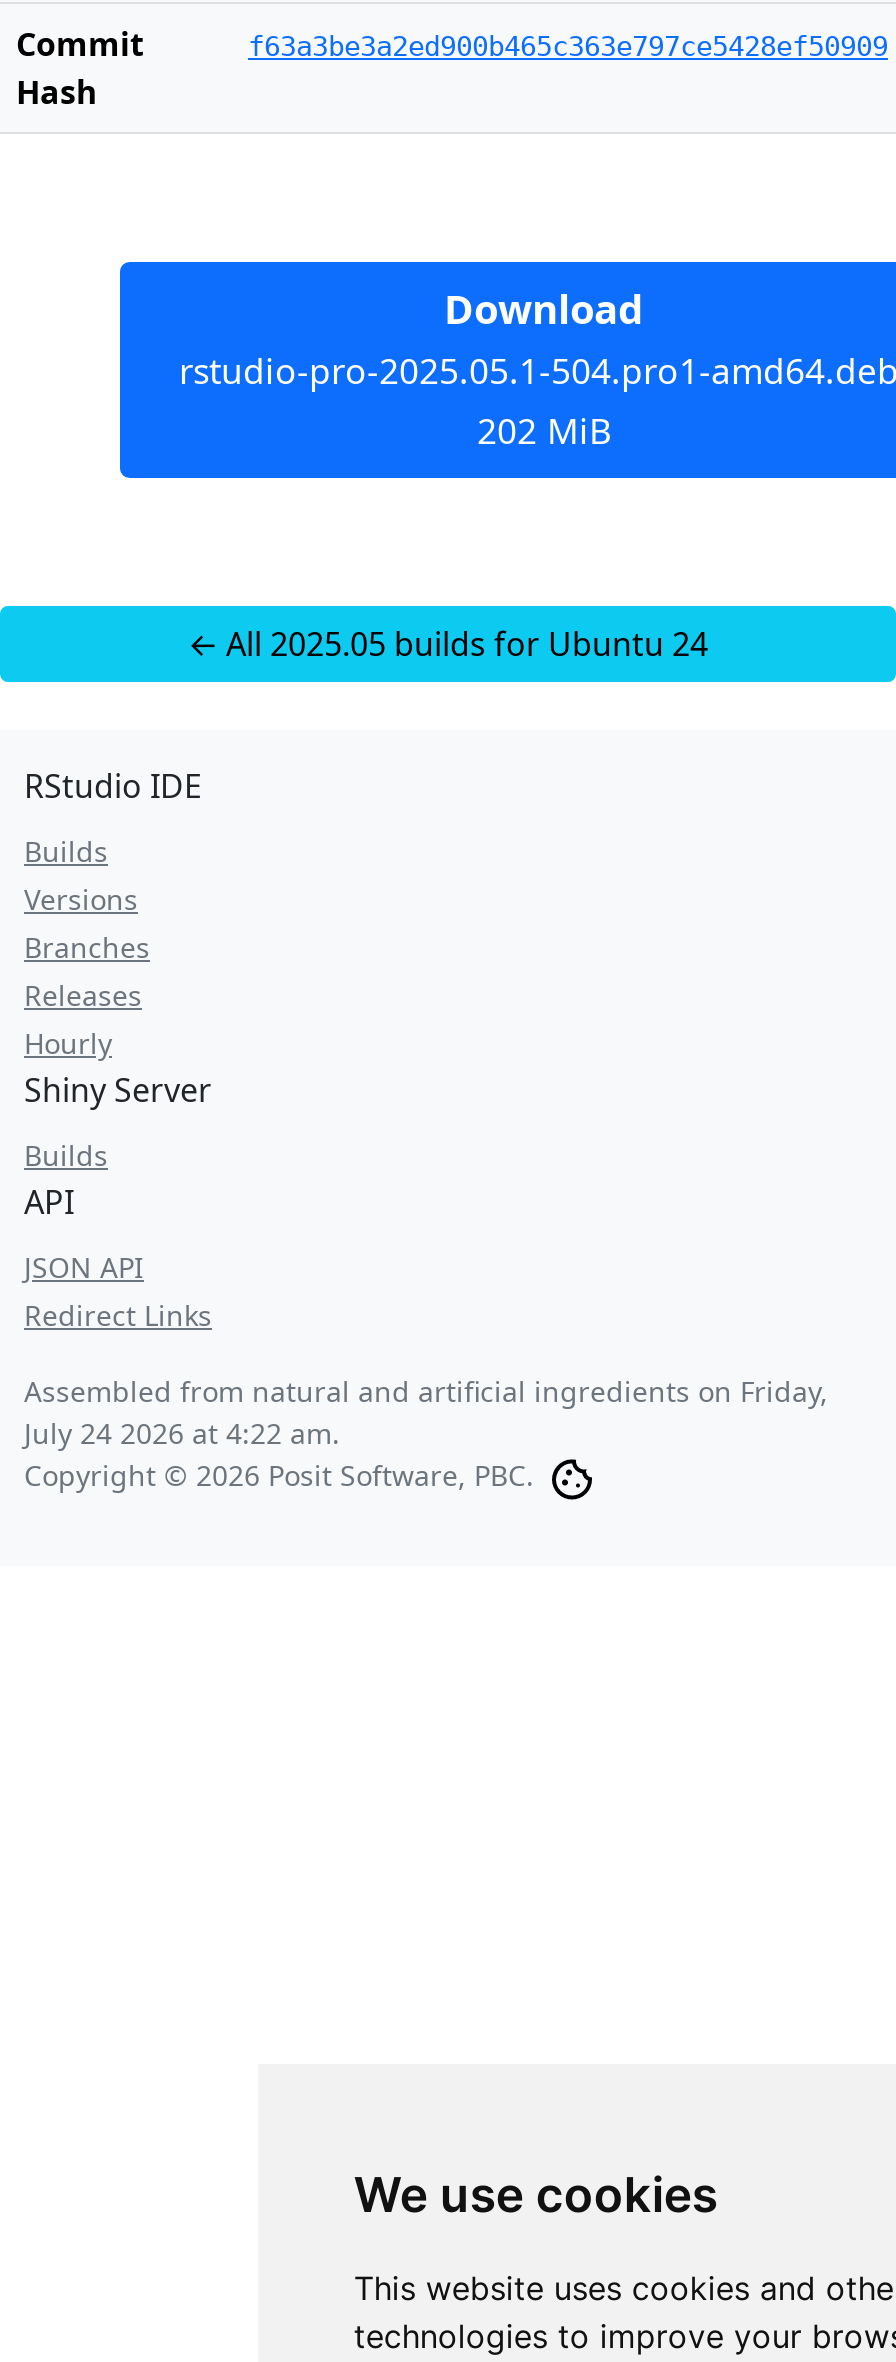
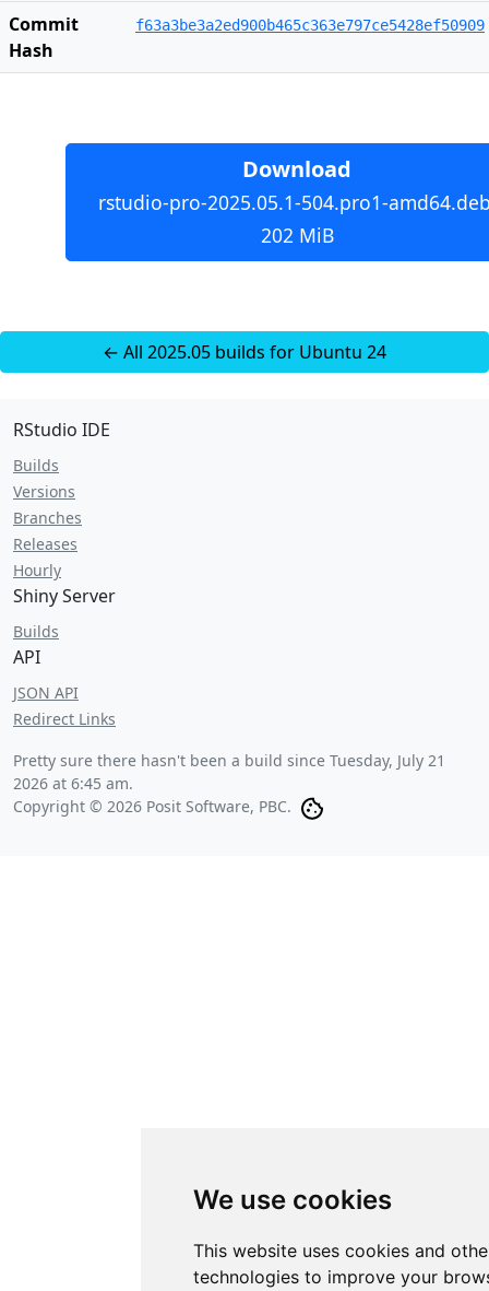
- Assembled from natural and artificial ingredients on Friday,
- July 24 2026 at 4:22 am.
+ Pretty sure there hasn't been a build since Tuesday, July 21
+ 2026 at 6:45 am.
